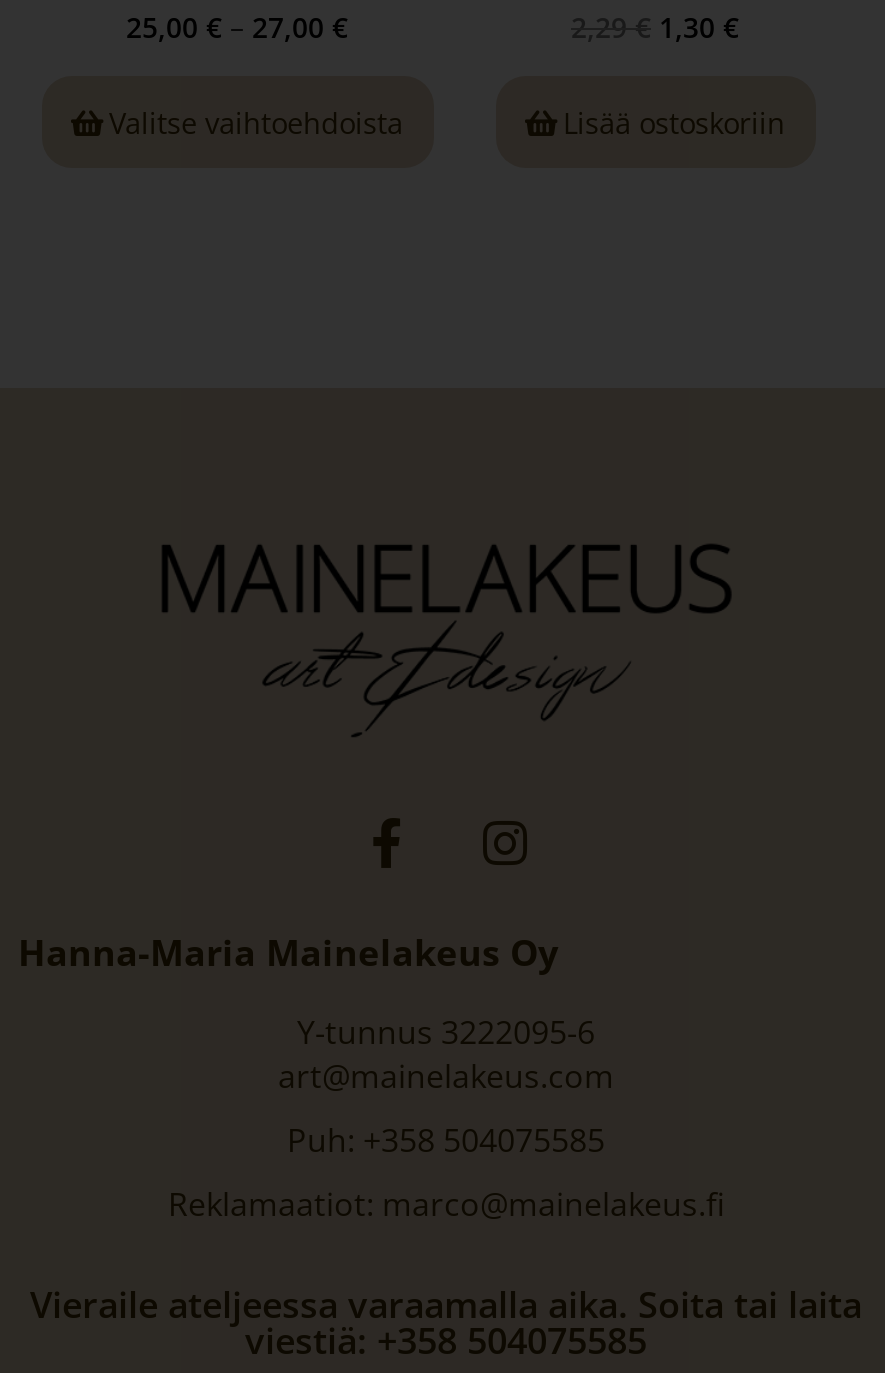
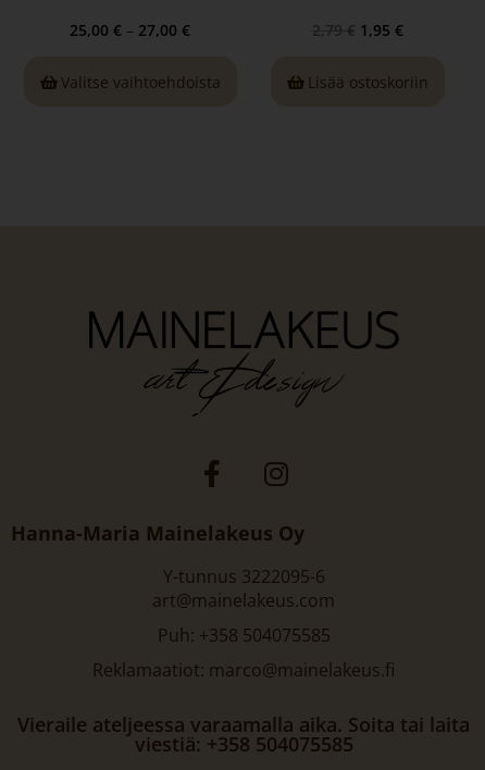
- 2,29€ 1,30 €
+ 2,79€ 1,95 €
